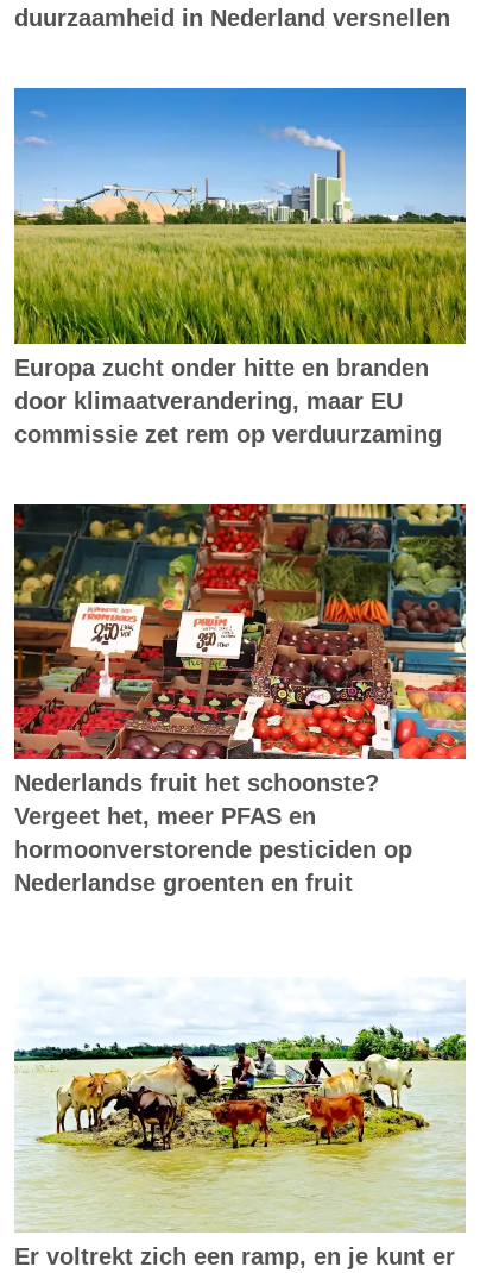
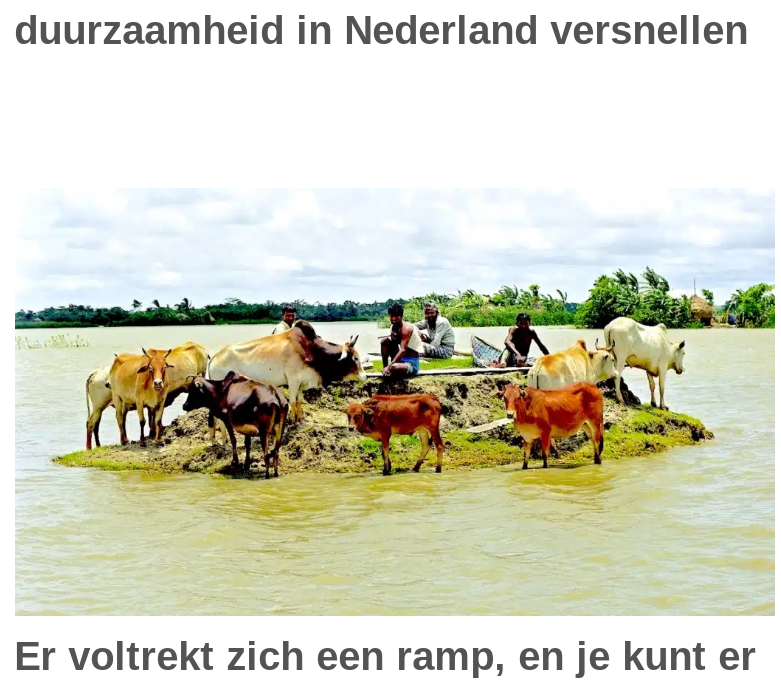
- [image]
- Europa zucht onder hitte en branden
- door klimaatverandering, maar EU
- commissie zet rem op verduurzaming

- [image]
- Nederlands fruit het schoonste?
- Vergeet het, meer PFAS en
- hormoonverstorende pesticiden op
- Nederlandse groenten en fruit
